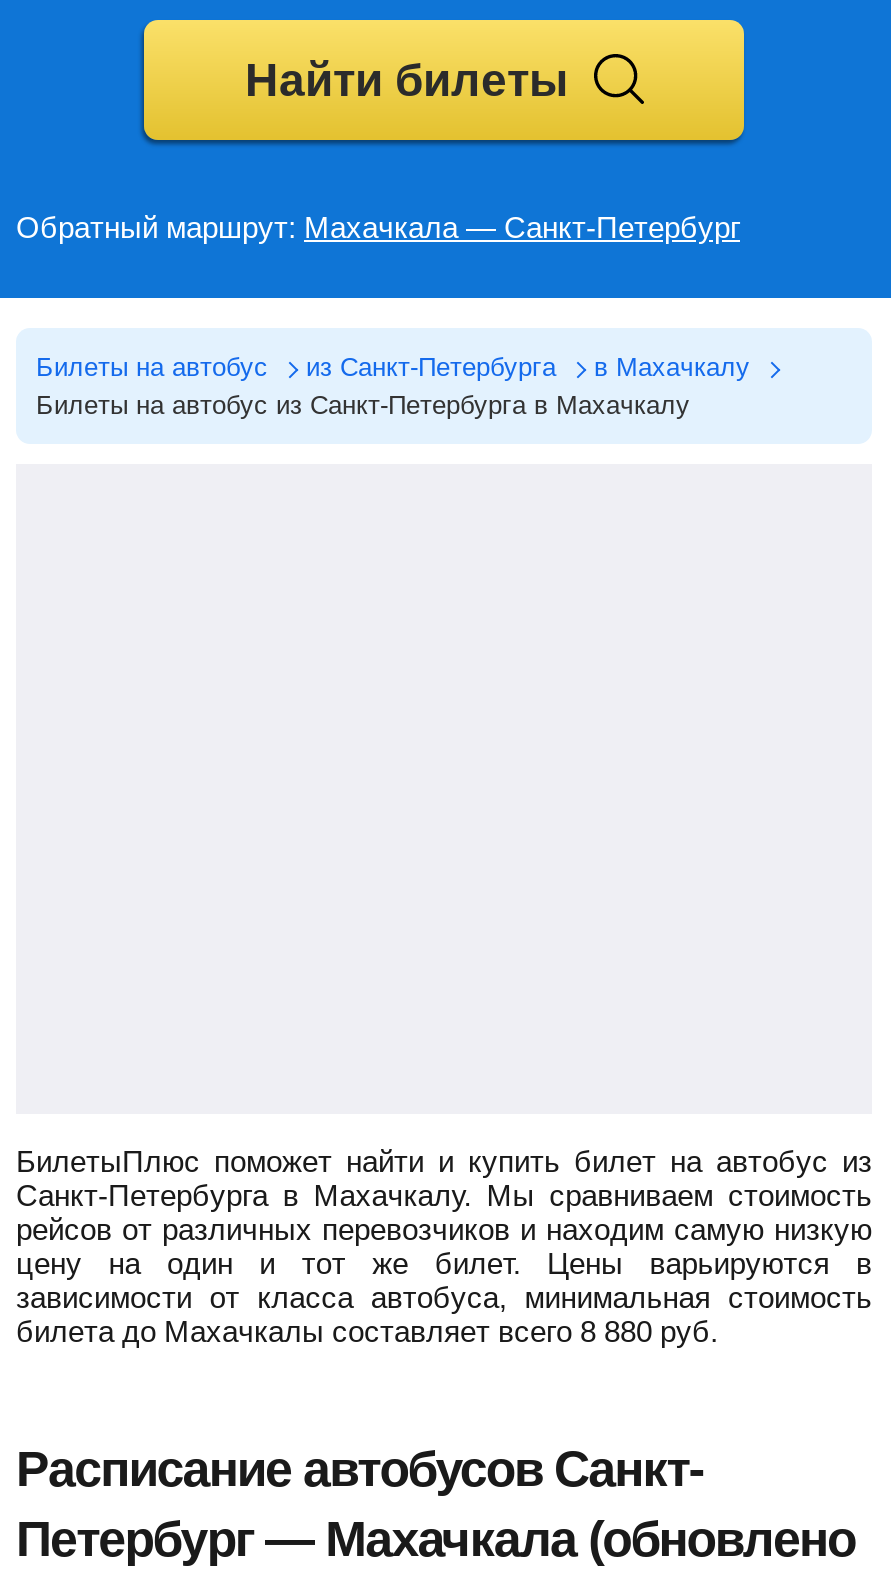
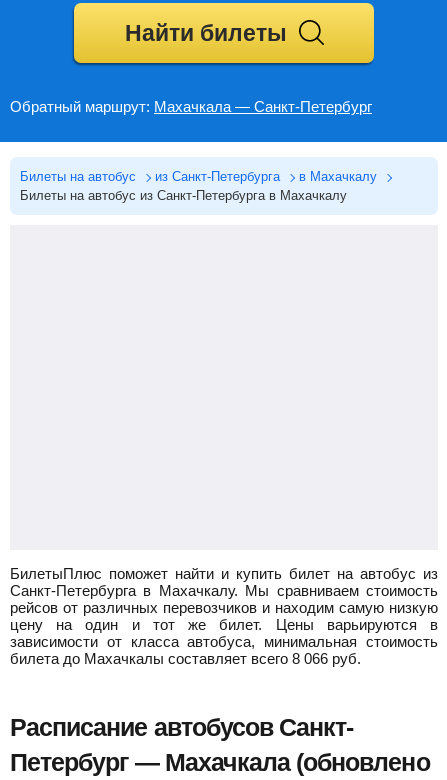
- билета до Махачкалы составляет всего 8 880 руб.
+ билета до Махачкалы составляет всего 8 066 руб.
